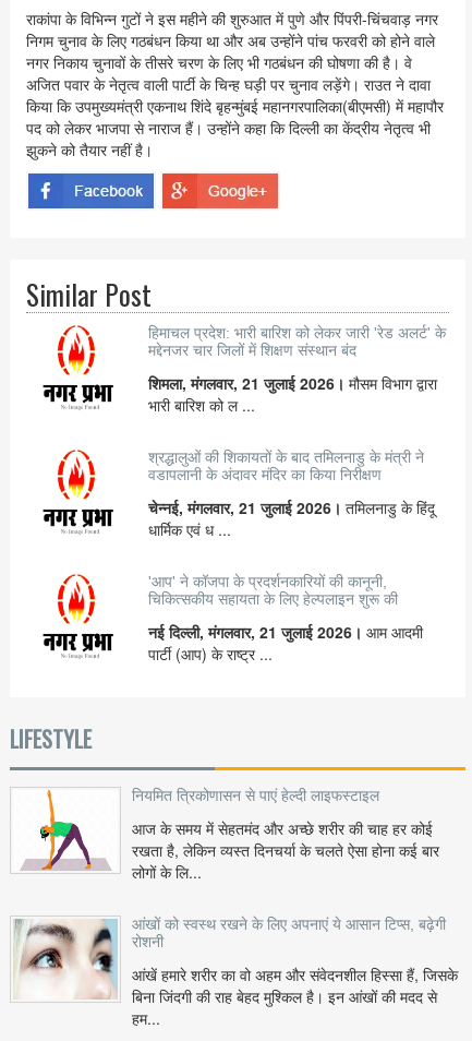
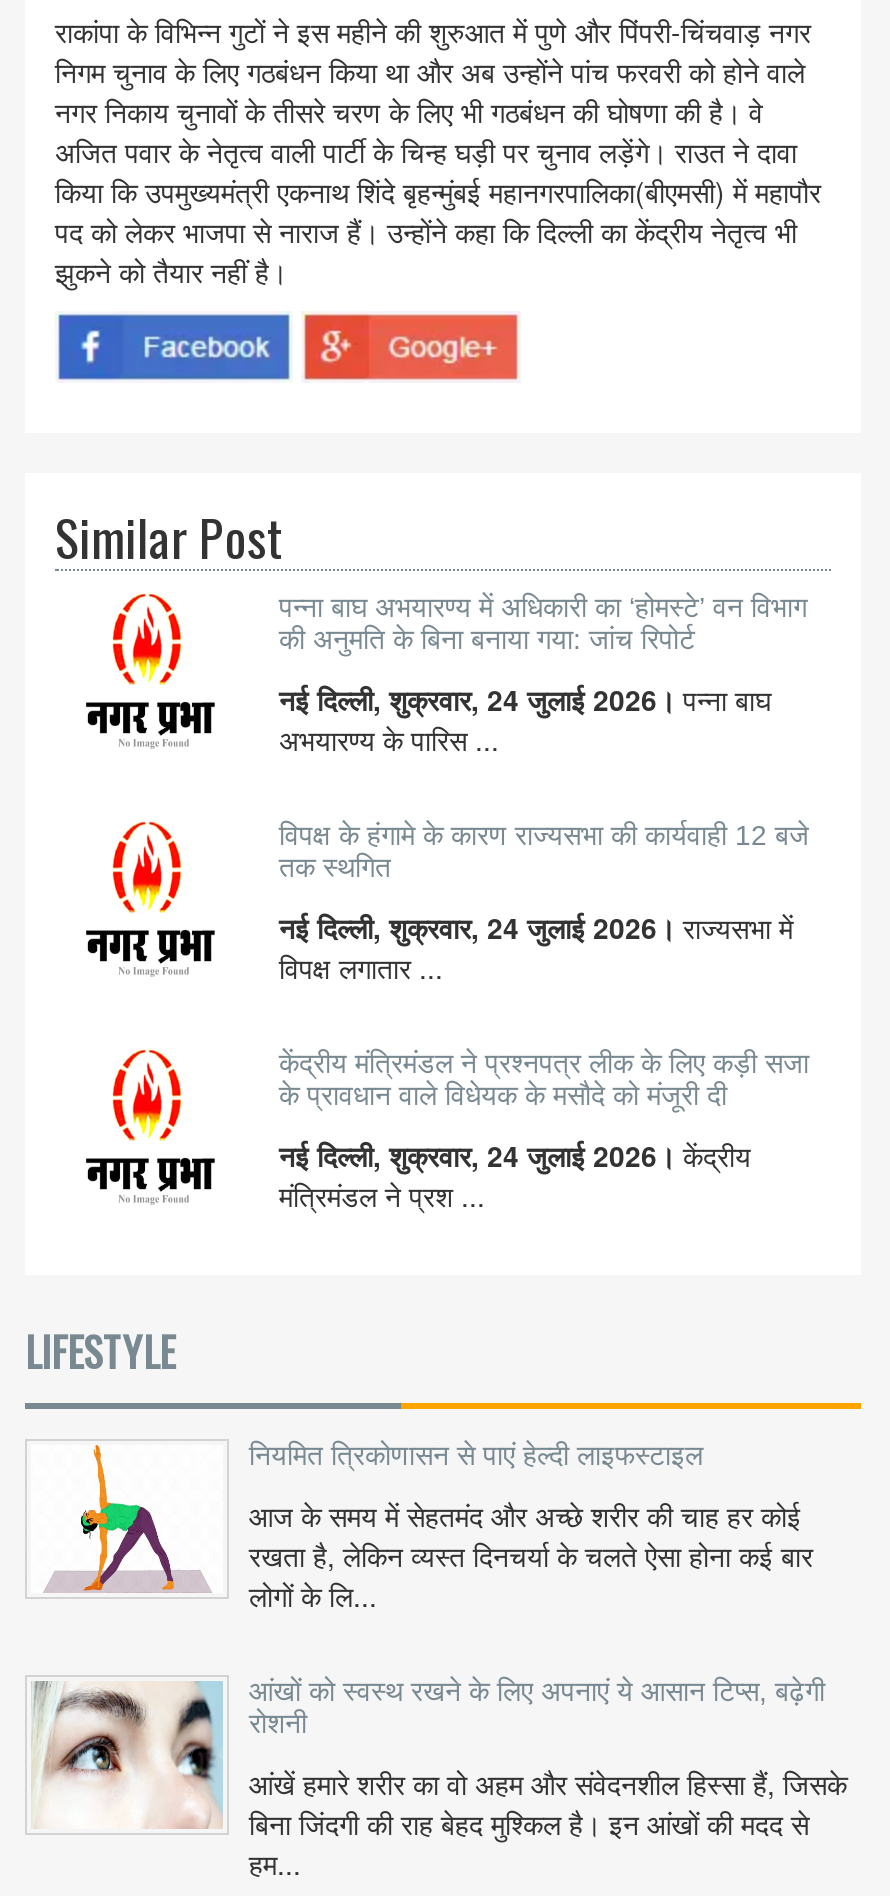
- हिमाचल प्रदेश: भारी बारिश को लेकर जारी 'रेड अलर्ट' के
- मद्देनजर चार जिलों में शिक्षण संस्थान बंद
+ पन्ना बाघ अभयारण्य में अधिकारी का ‘होमस्टे’ वन विभाग
+ की अनुमति के बिना बनाया गया: जांच रिपोर्ट

- शिमला, मंगलवार, 21 जुलाई 2026। मौसम विभाग द्वारा
- भारी बारिश को ल ...
+ नई दिल्ली, शुक्रवार, 24 जुलाई 2026। पन्ना बाघ
+ अभयारण्य के पारिस ...

- श्रद्धालुओं की शिकायतों के बाद तमिलनाडु के मंत्री ने
- वडापलानी के अंदावर मंदिर का किया निरीक्षण
+ विपक्ष के हंगामे के कारण राज्यसभा की कार्यवाही 12 बजे
+ तक स्थगित

- चेन्नई, मंगलवार, 21 जुलाई 2026। तमिलनाडु के हिंदू
- धार्मिक एवं ध ...
+ नई दिल्ली, शुक्रवार, 24 जुलाई 2026। राज्यसभा में
+ विपक्ष लगातार ...

- 'आप' ने कॉजपा के प्रदर्शनकारियों की कानूनी,
- चिकित्सकीय सहायता के लिए हेल्पलाइन शुरू की
+ केंद्रीय मंत्रिमंडल ने प्रश्नपत्र लीक के लिए कड़ी सजा
+ के प्रावधान वाले विधेयक के मसौदे को मंजूरी दी

- नई दिल्ली, मंगलवार, 21 जुलाई 2026। आम आदमी
- पार्टी (आप) के राष्ट्र ...
+ नई दिल्ली, शुक्रवार, 24 जुलाई 2026। केंद्रीय
+ मंत्रिमंडल ने प्रश ...
